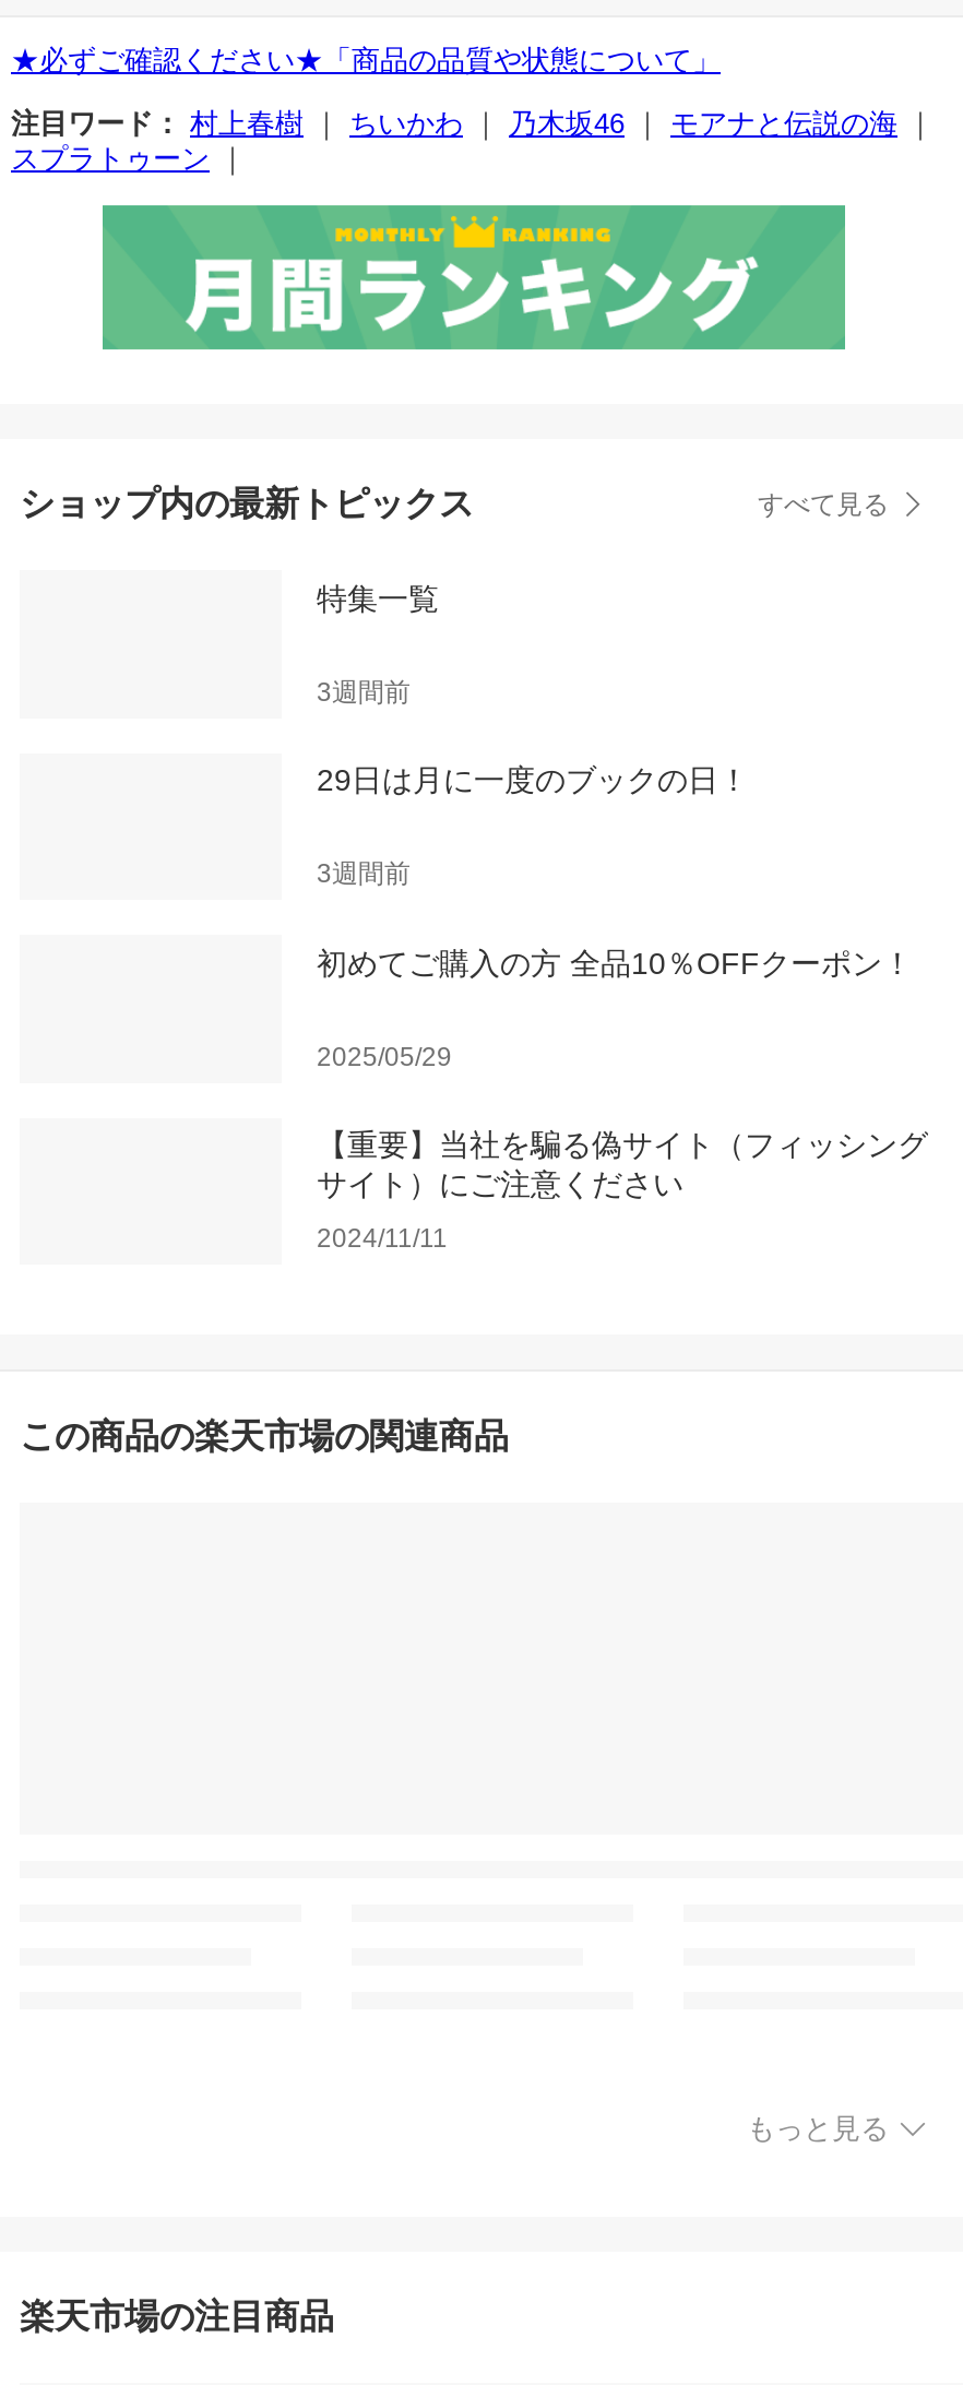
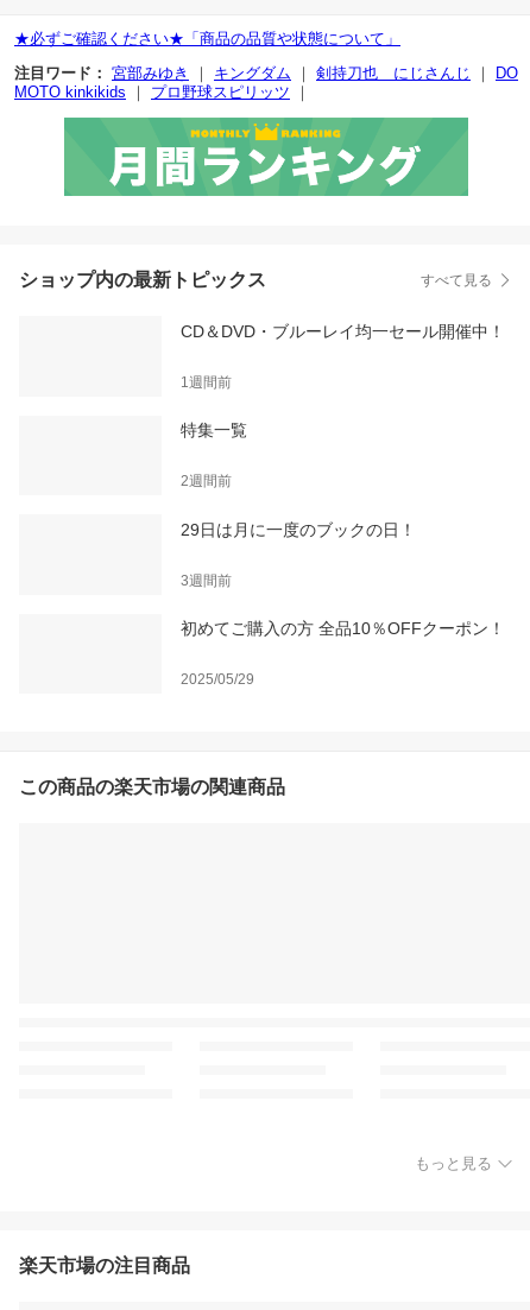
- 注目ワード： 村上春樹｜ちいかわ｜乃木坂46｜モアナと伝説の海｜
- スプラトゥーン｜
+ 注目ワード： 宮部みゆき｜キングダム｜剣持刀也 にじさんじ｜DO
+ MOTO kinkikids｜プロ野球スピリッツ｜

+ CD＆DVD・ブルーレイ均一セール開催中！
+ 1週間前

moved down: 特集一覧

- 3週間前
+ 2週間前

moved down: 29日は月に一度のブックの日！ | 3週間前 | 初めてご購入の方 全品10％OFFクーポン！ | 2025/05/29

- 【重要】当社を騙る偽サイト（フィッシング
- サイト）にご注意ください
- 2024/11/11
